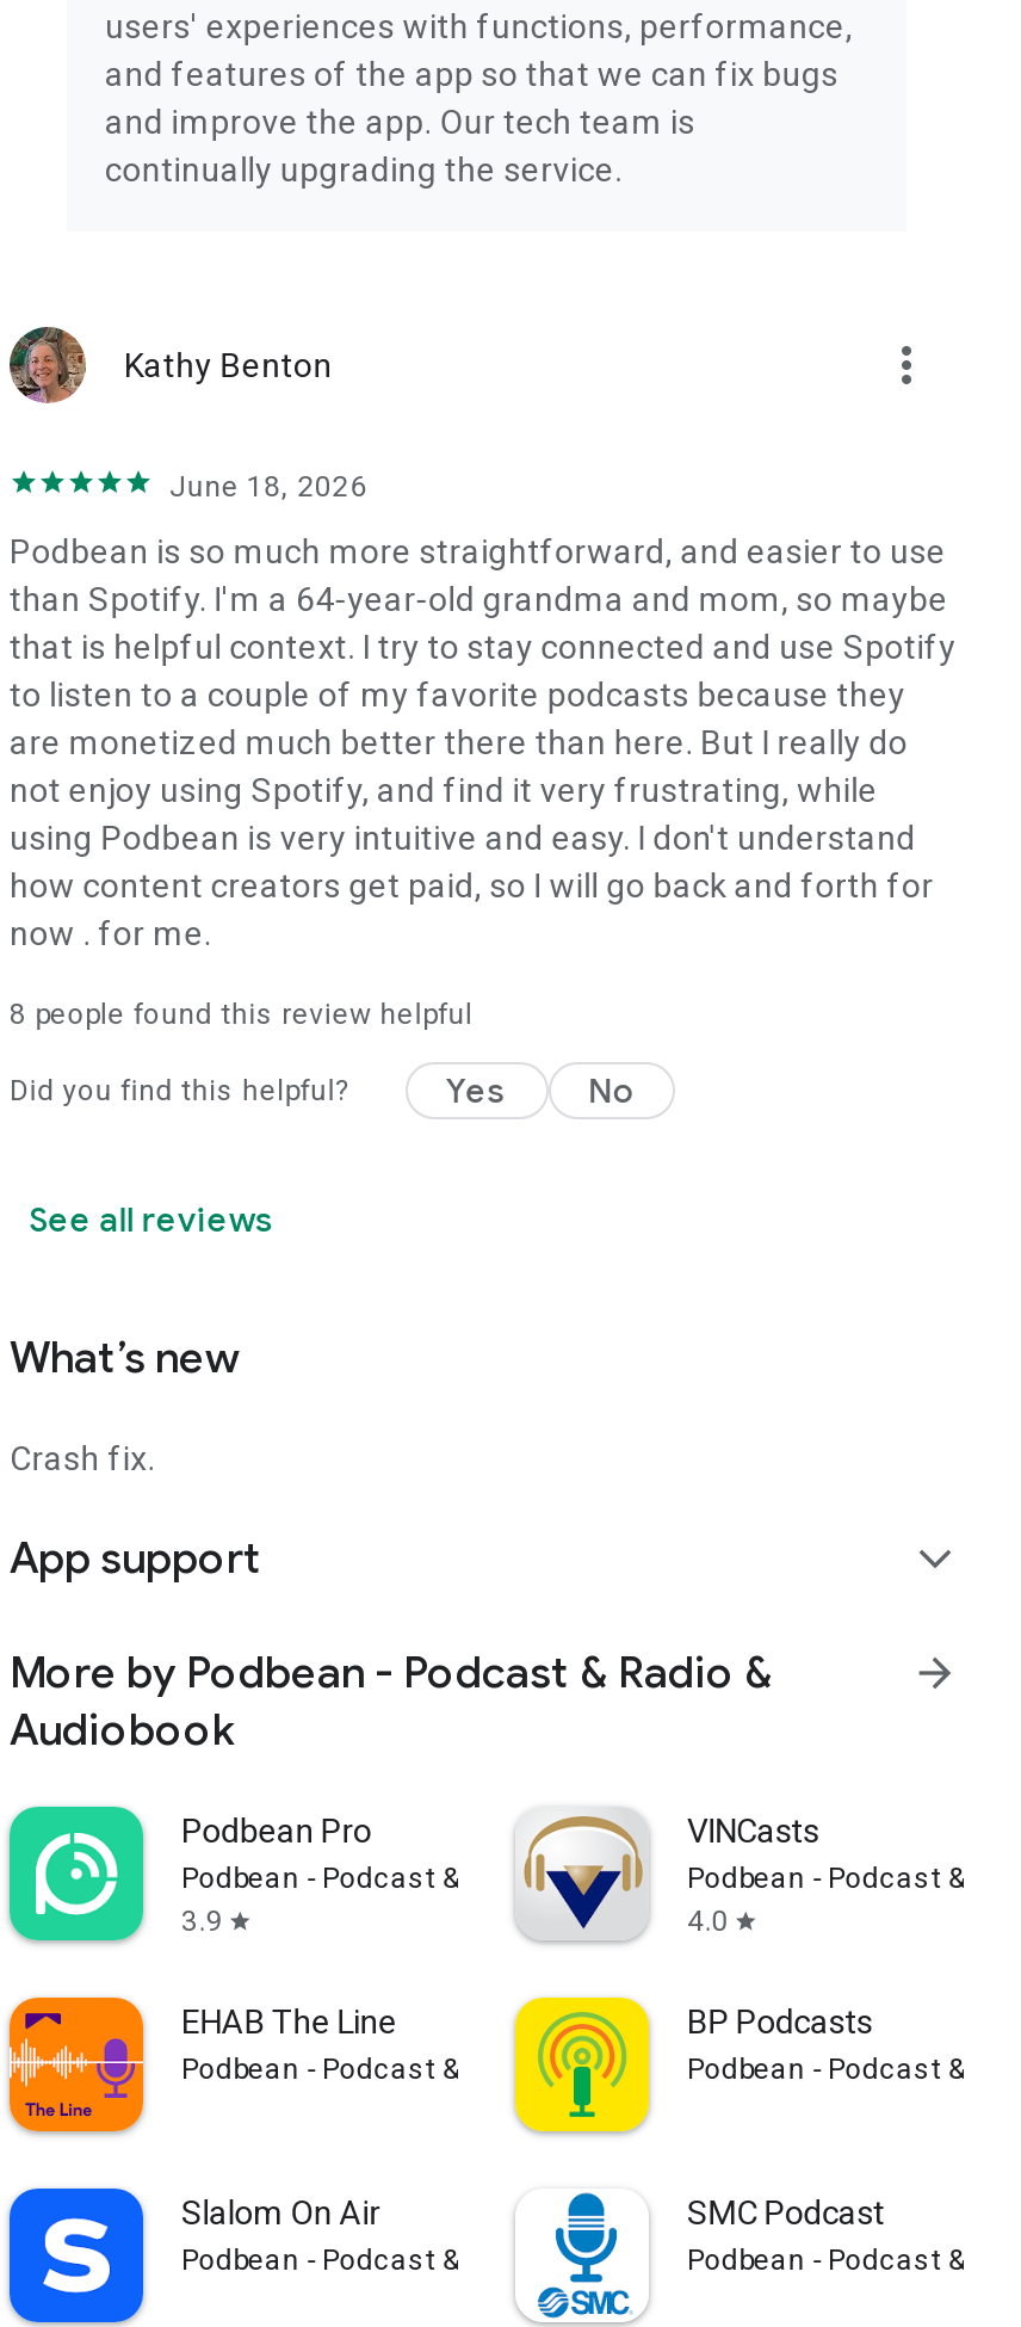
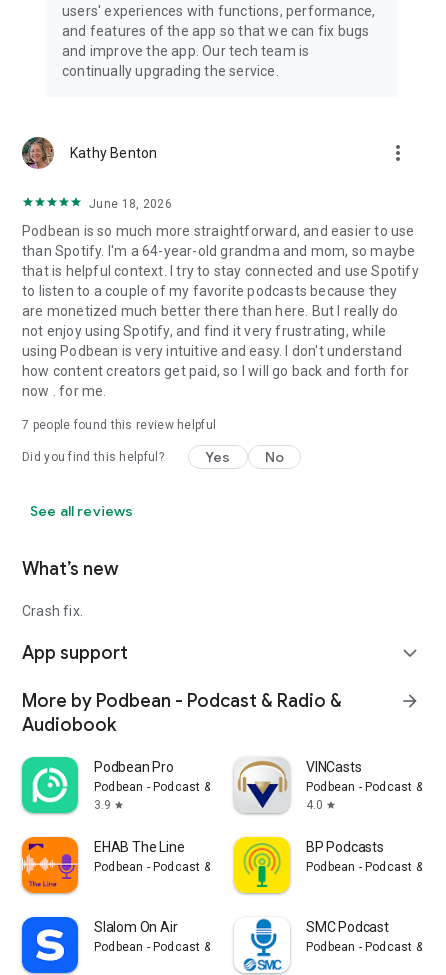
- 8 people found this review helpful
+ 7 people found this review helpful
